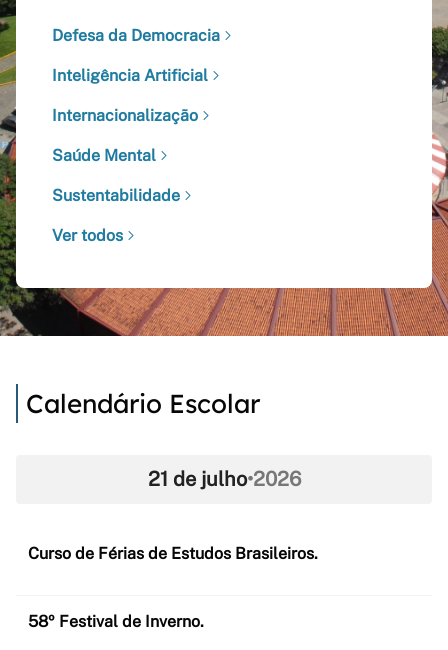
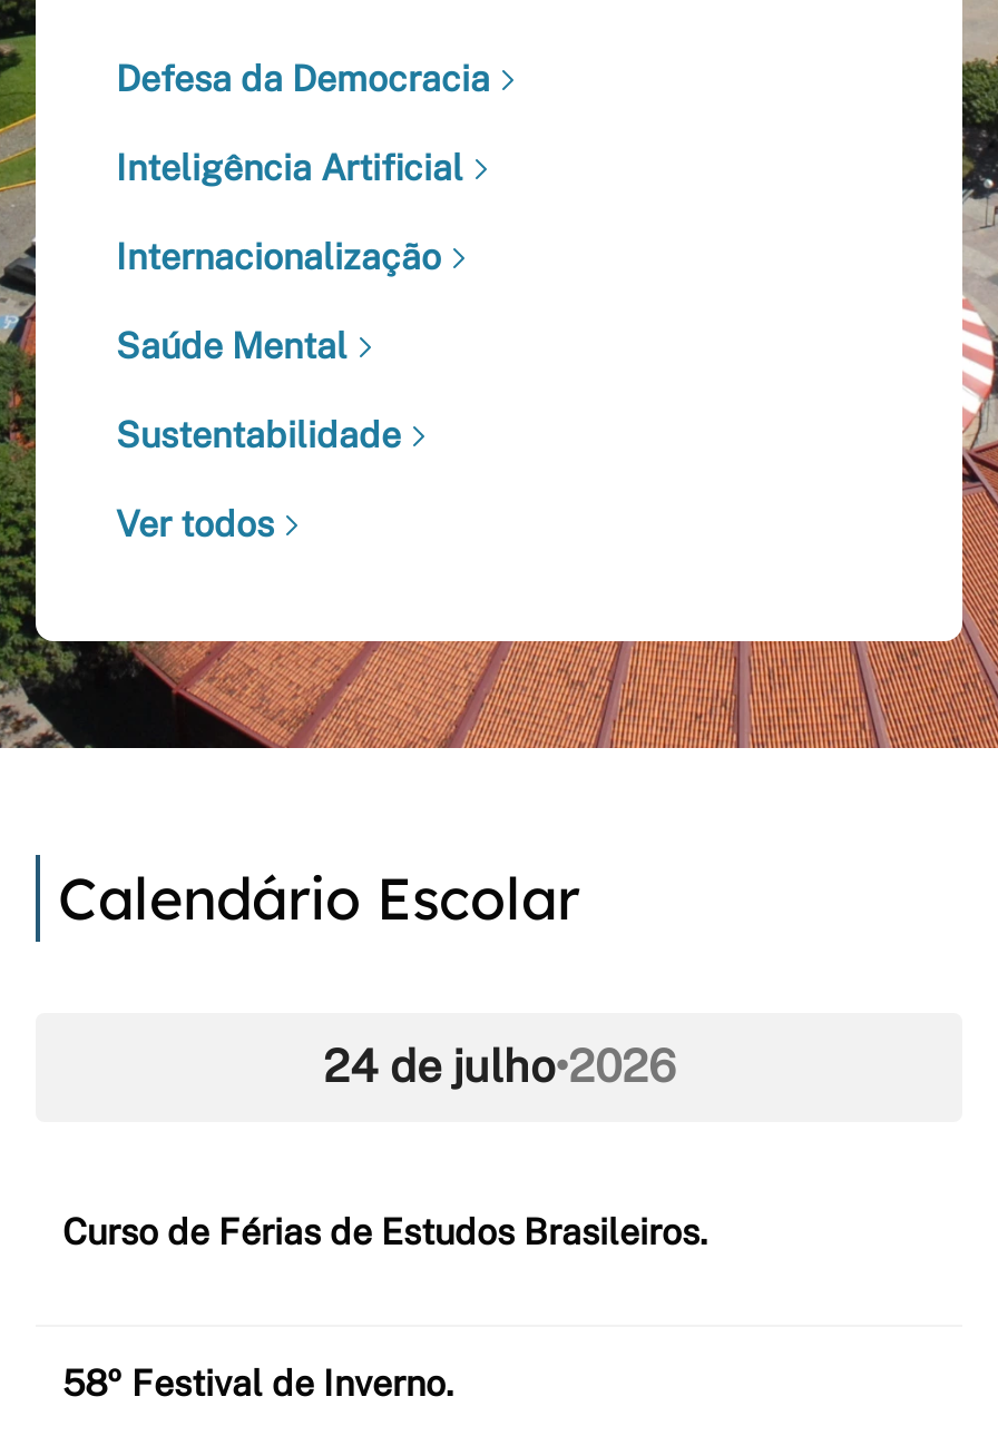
- 21 de julho•2026
+ 24 de julho•2026
